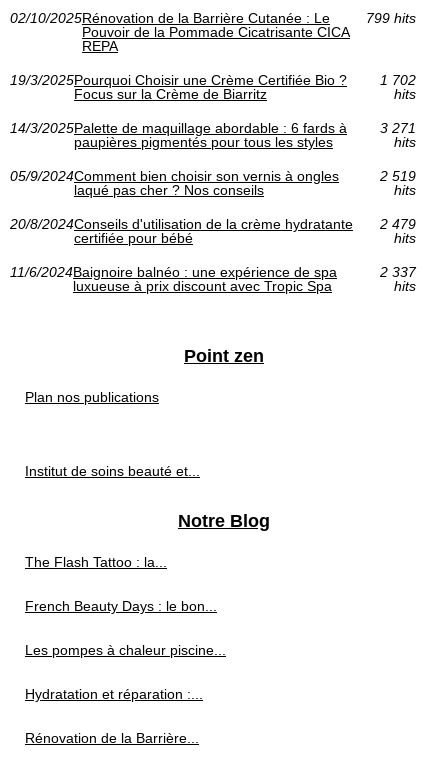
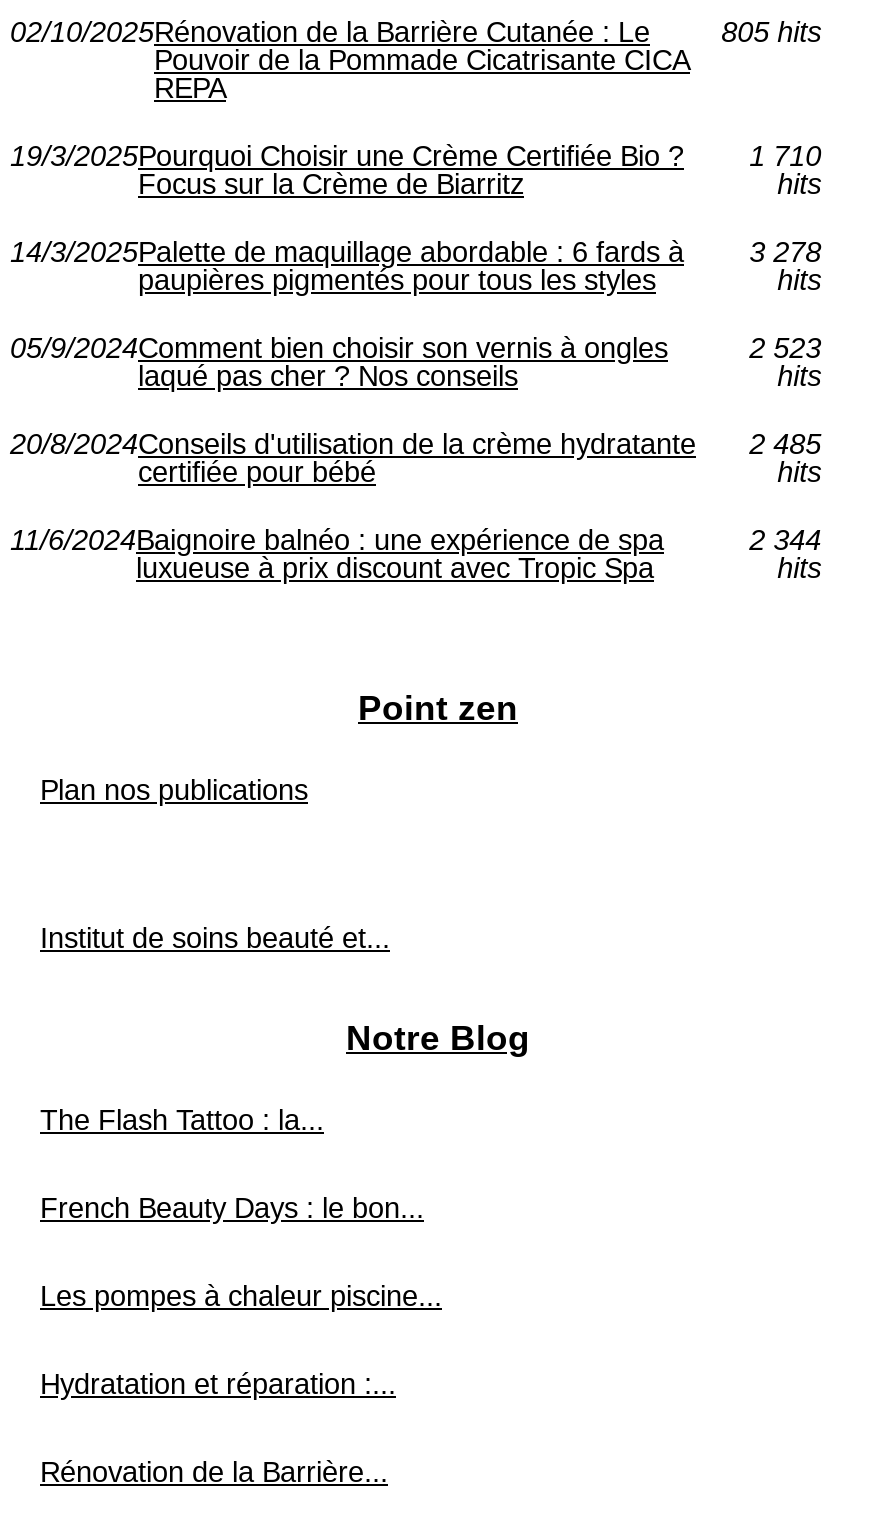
- 799 hits
+ 805 hits

- 1 702
+ 1 710

- 3 271
+ 3 278

- 2 519
+ 2 523

- 20/8/2024Conseils d'utilisation de la crème hydratante 2 479
+ 20/8/2024Conseils d'utilisation de la crème hydratante 2 485

- 2 337
+ 2 344
